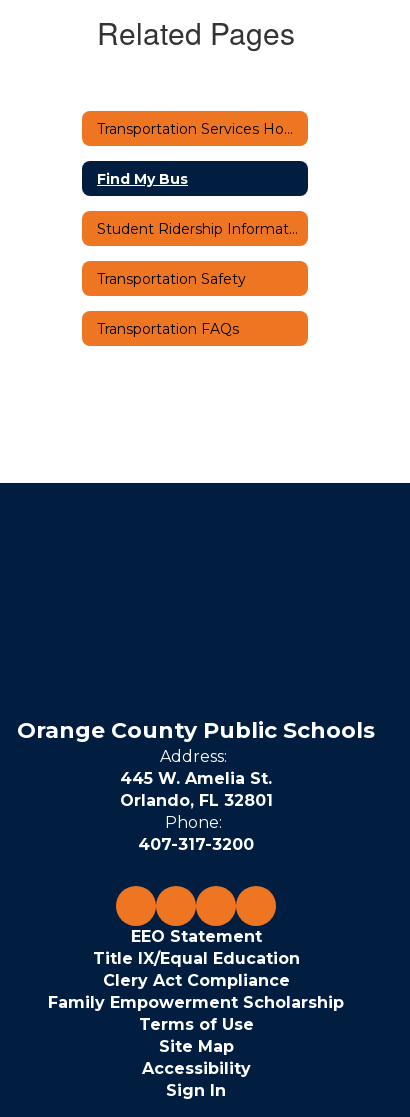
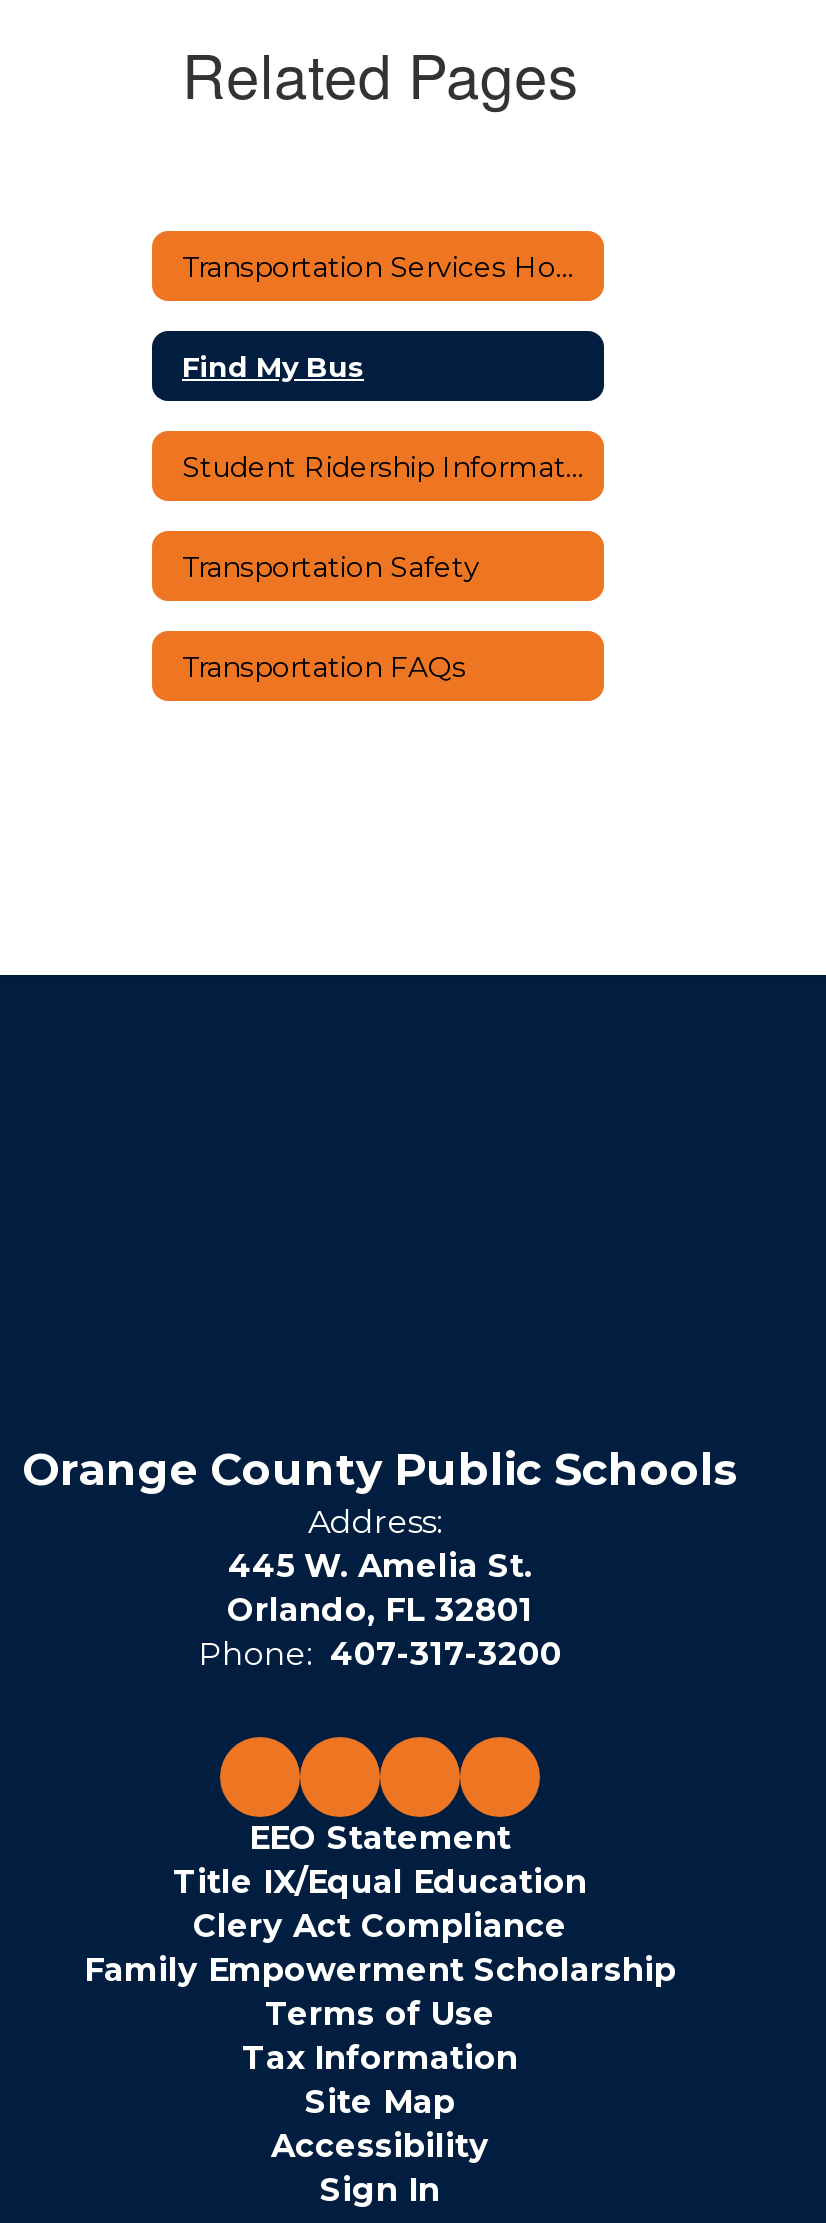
moved up: EEO Statement | Title IX/Equal Education | Clery Act Compliance | Family Empowerment Scholarship | Terms of Use

+ Tax Information
